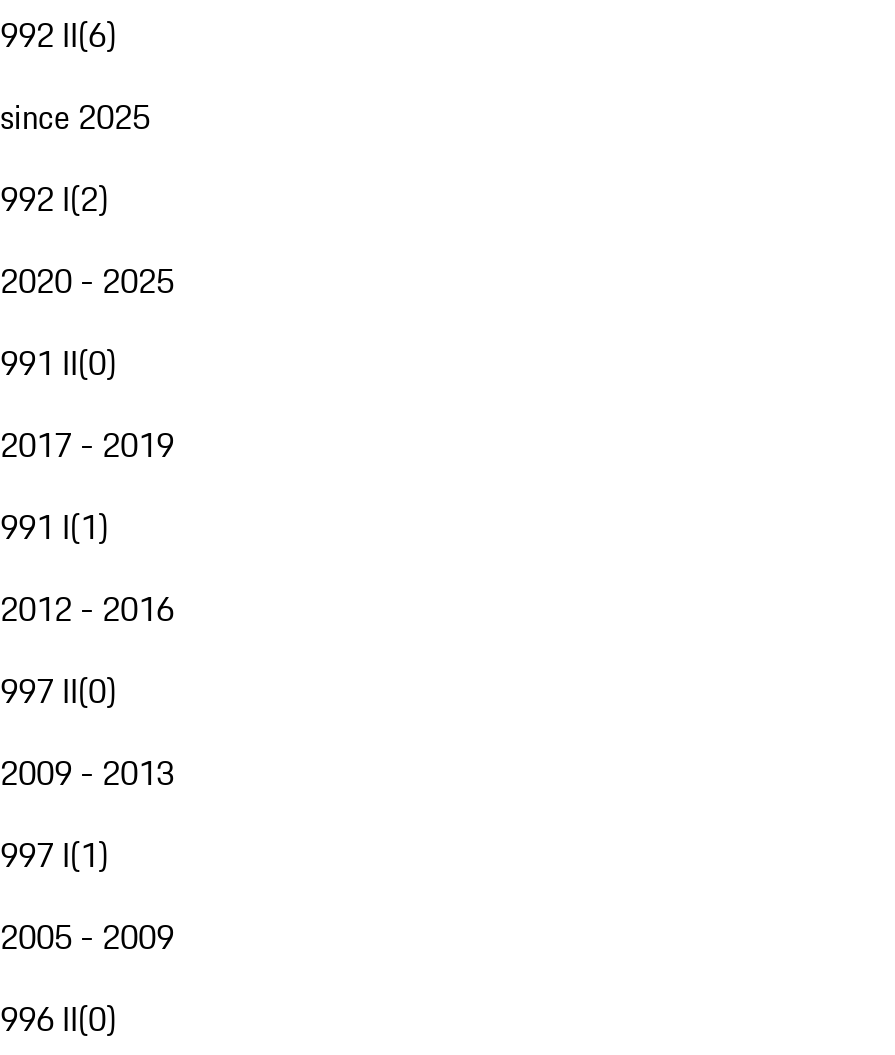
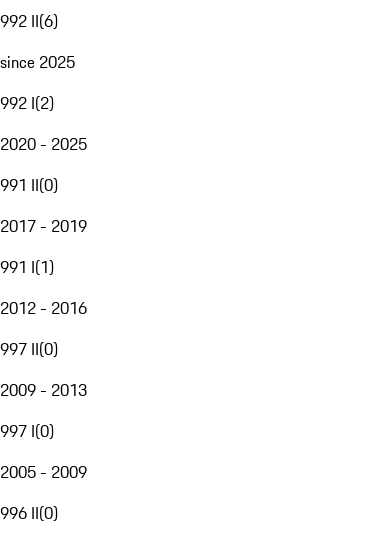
- 997 I (1)
+ 997 I (0)
